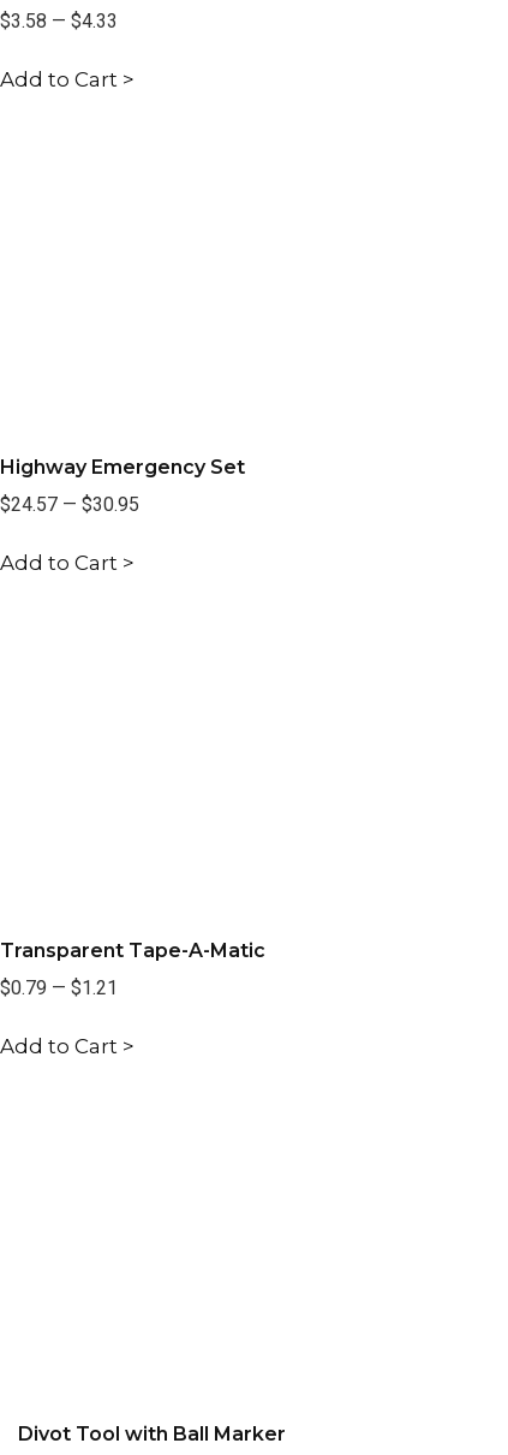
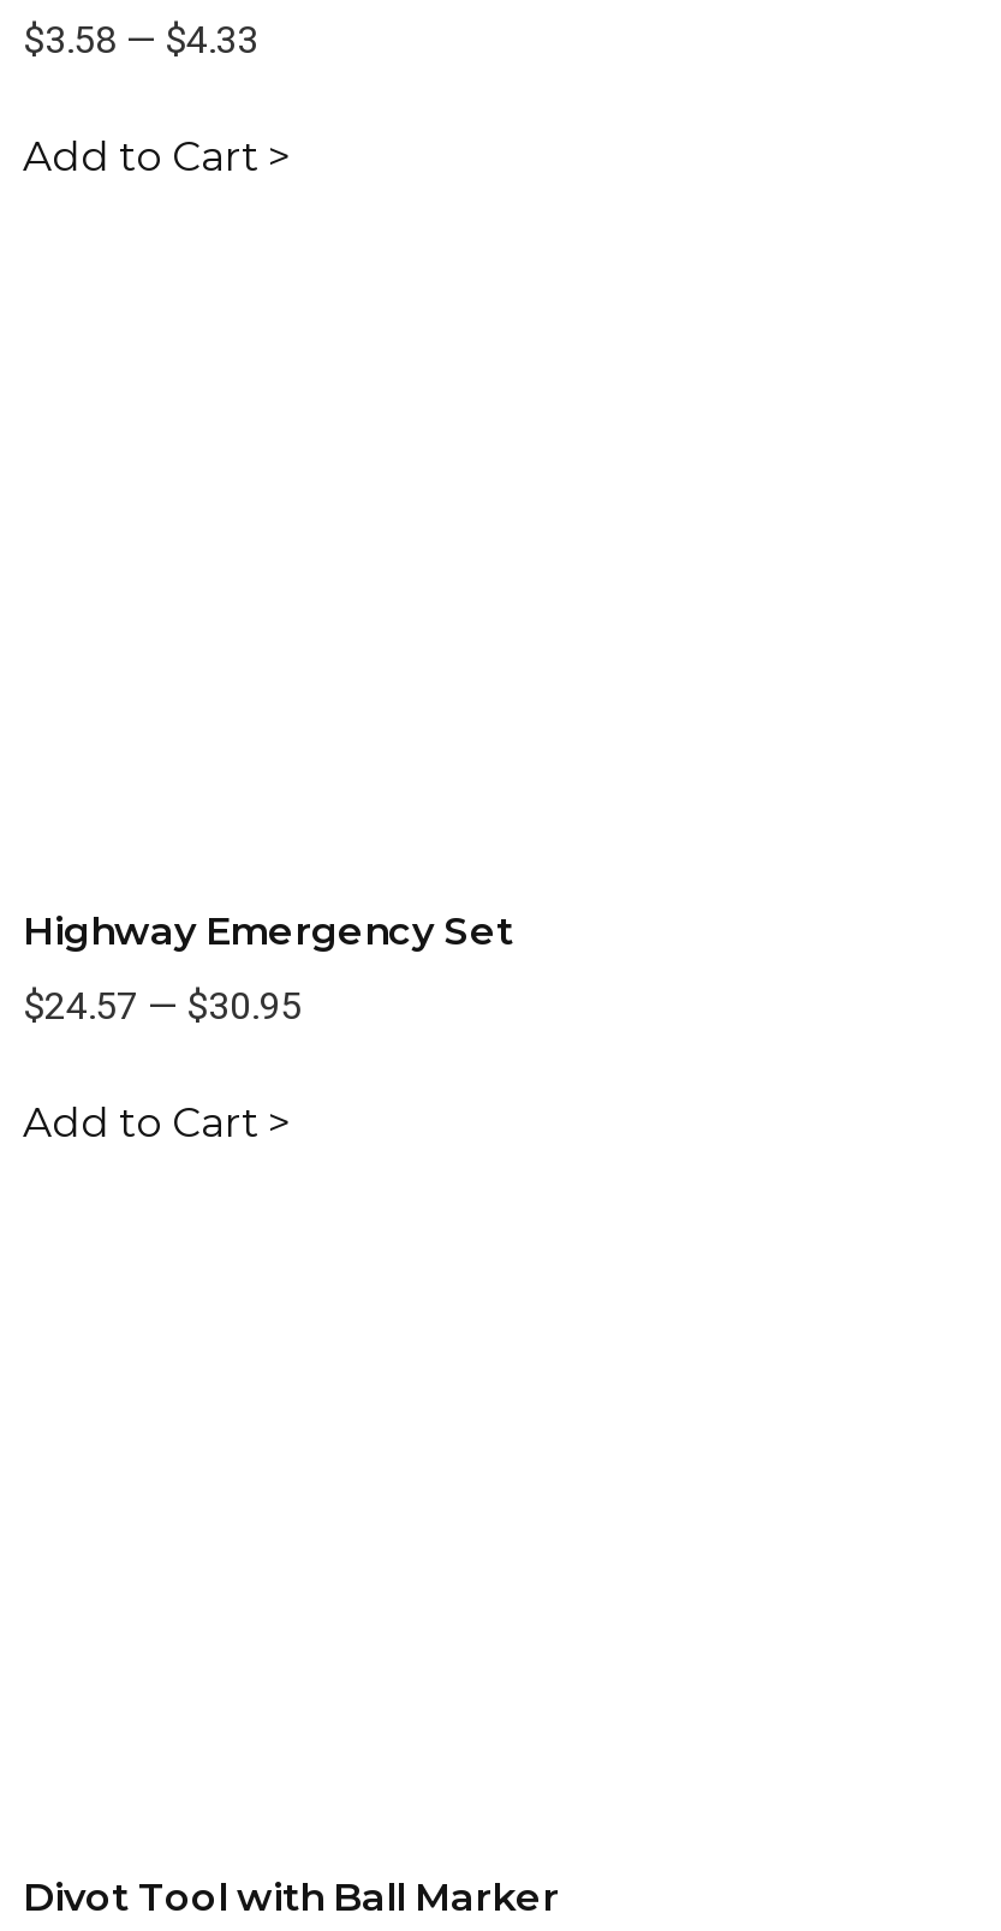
- Add to Cart >

- Transparent Tape-A-Matic
- $0.79 — $1.21
